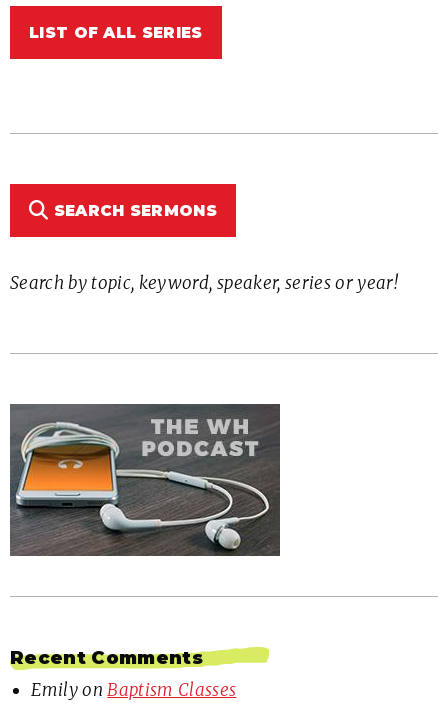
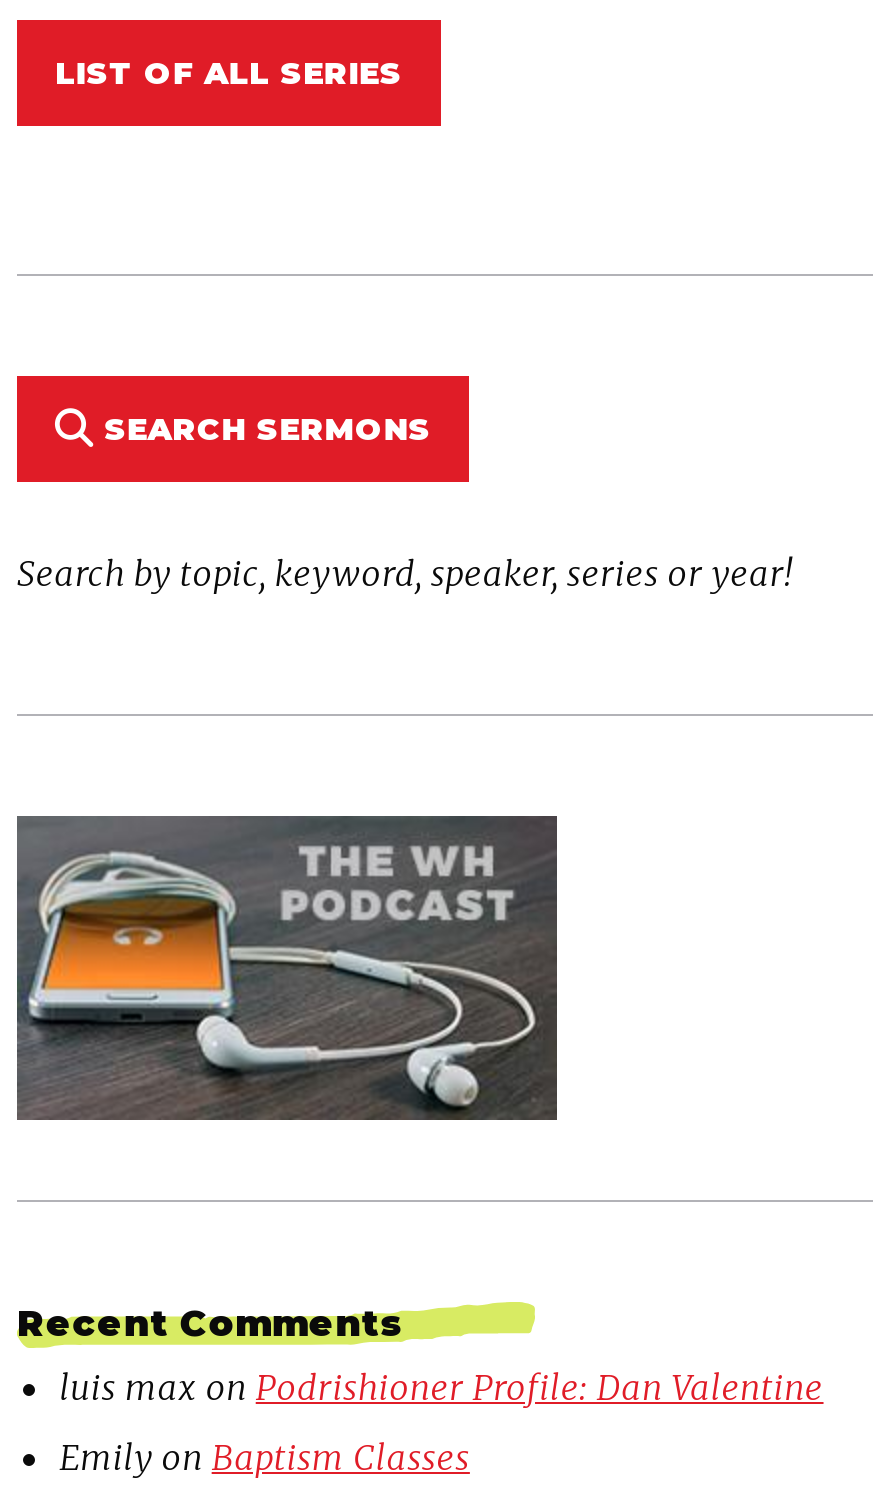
+ luis max on Podrishioner Profile: Dan Valentine
